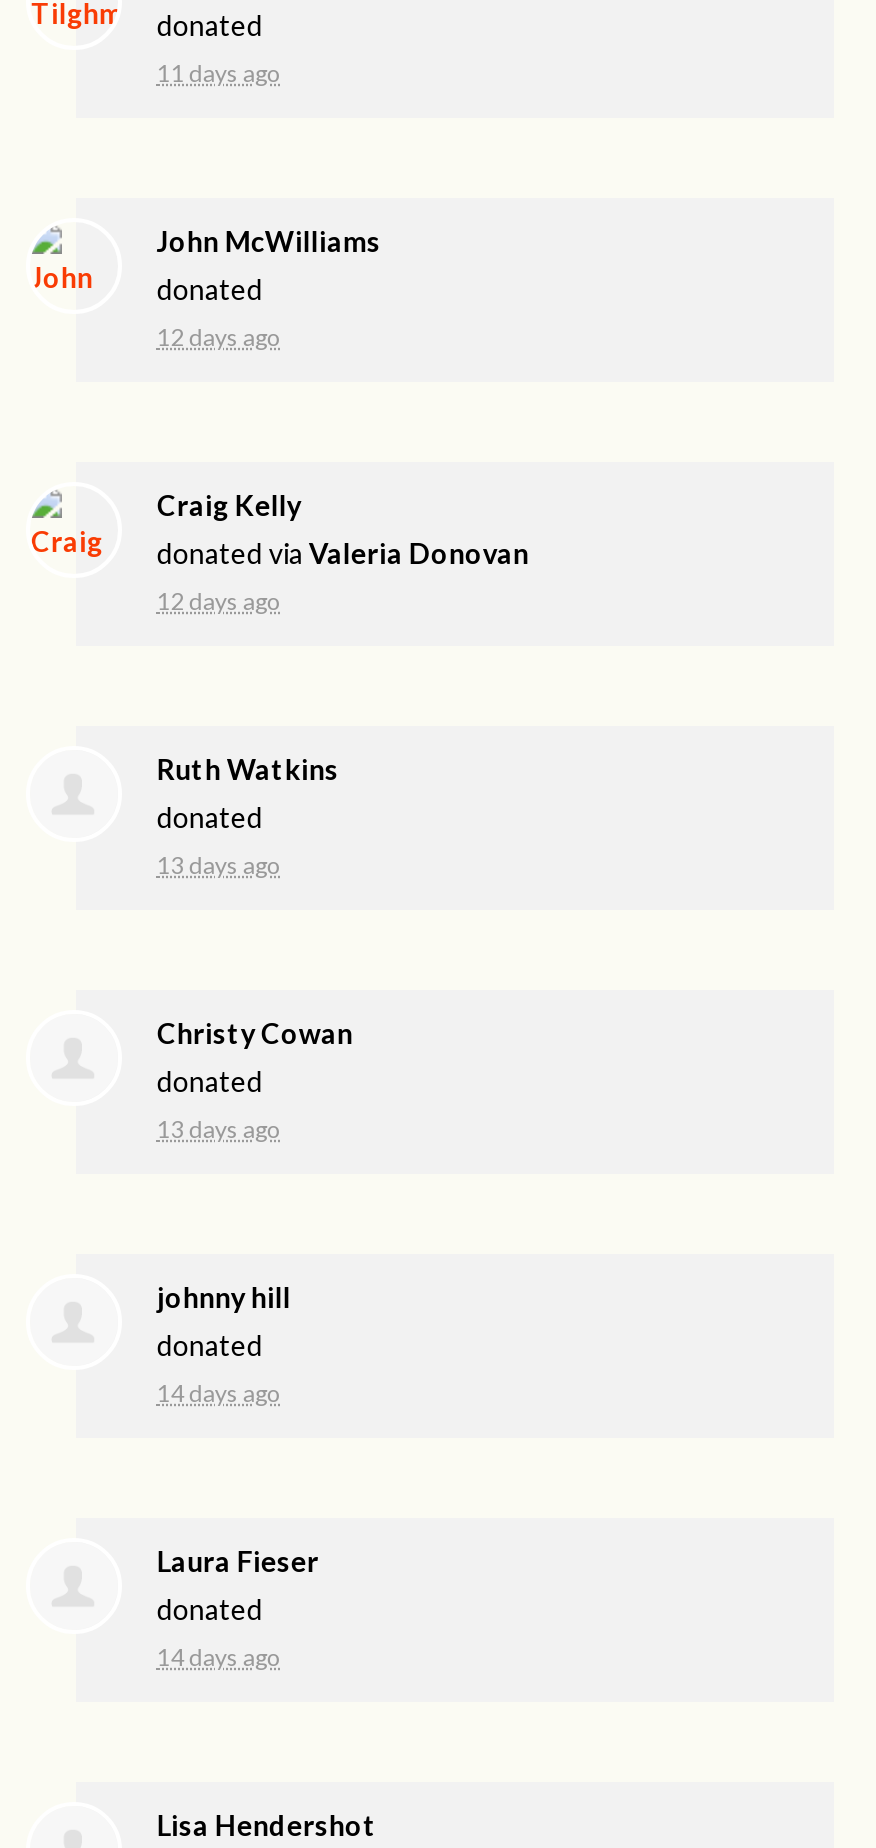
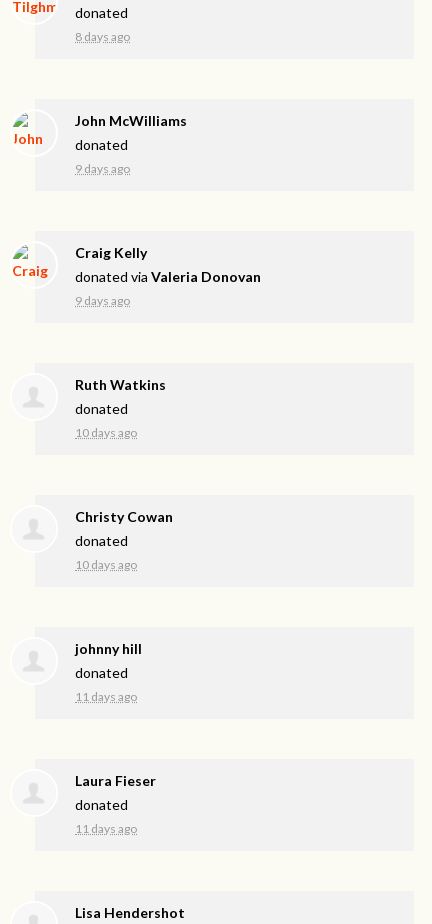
- 11 days ago
+ 8 days ago

- 12 days ago
+ 9 days ago

- 12 days ago
+ 9 days ago

- 13 days ago
+ 10 days ago

- 13 days ago
+ 10 days ago

- 14 days ago
+ 11 days ago

- 14 days ago
+ 11 days ago
